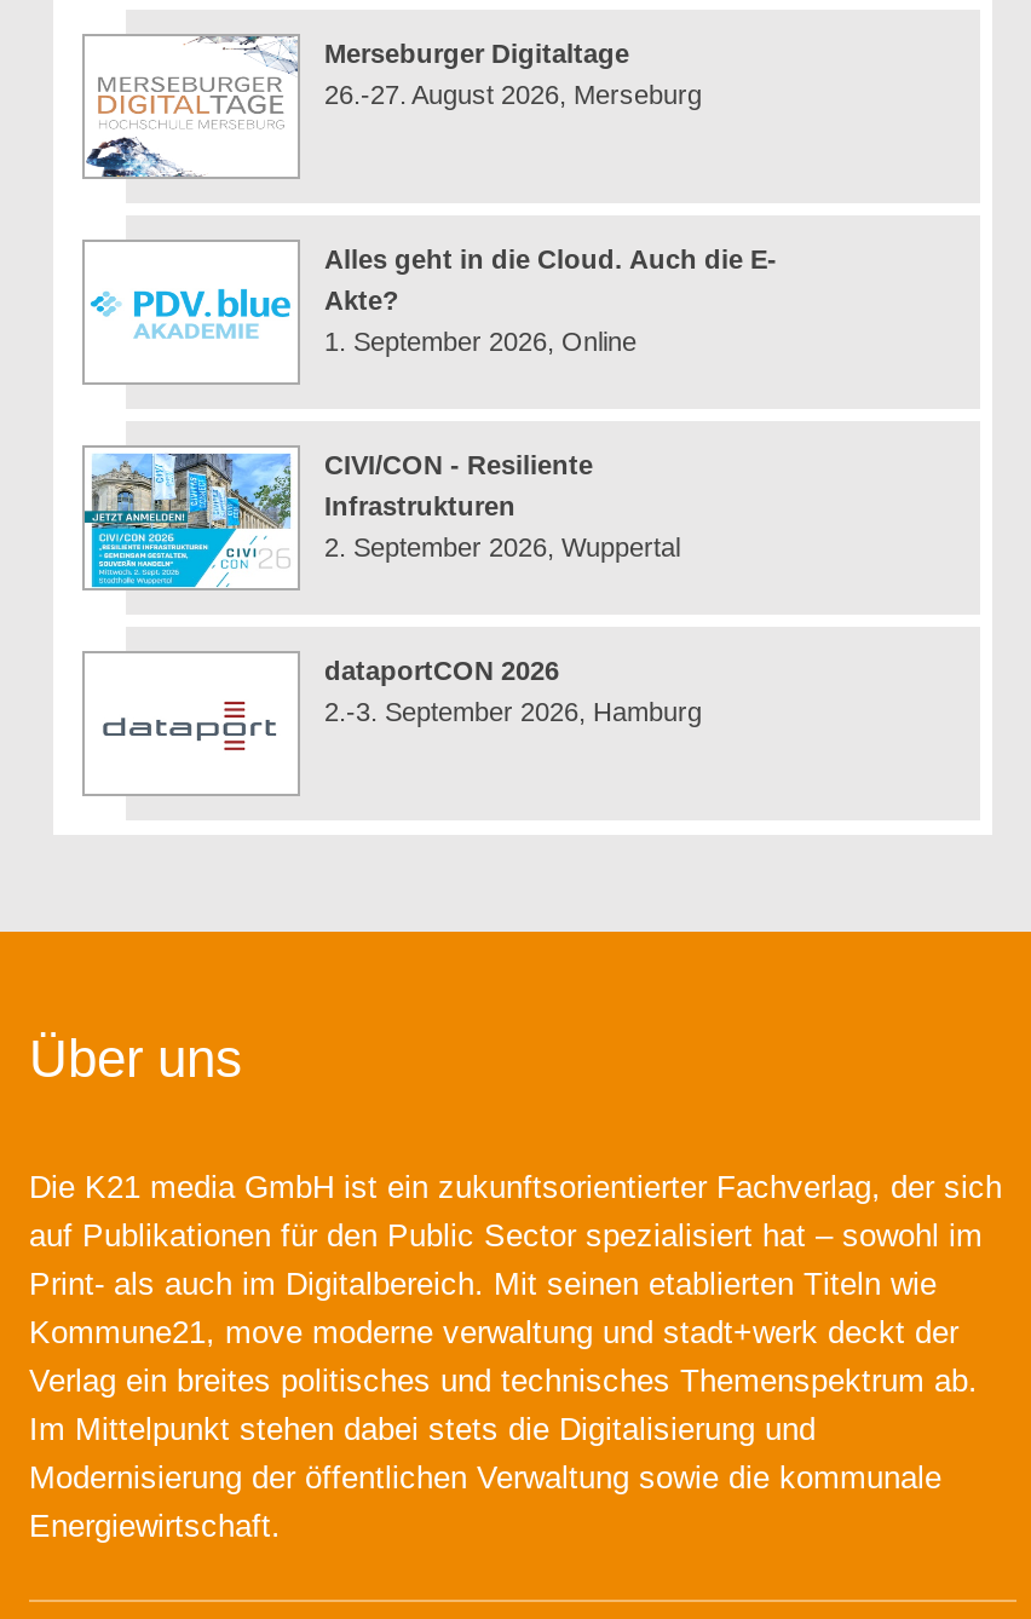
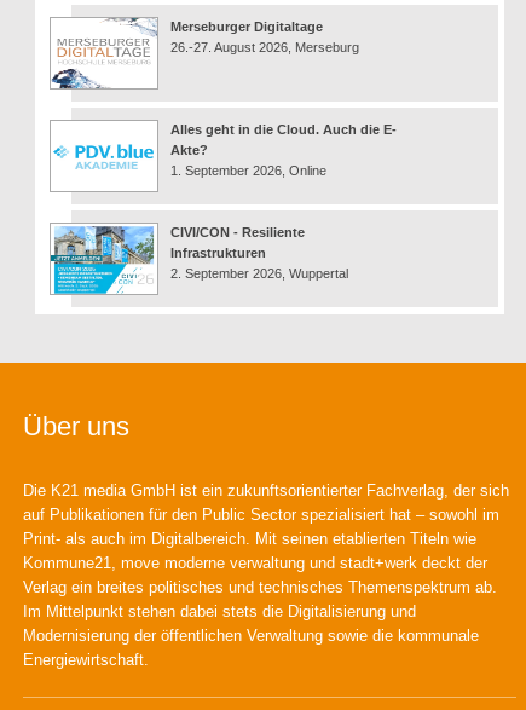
- [image]
- dataportCON 2026
- 2.-3. September 2026, Hamburg
